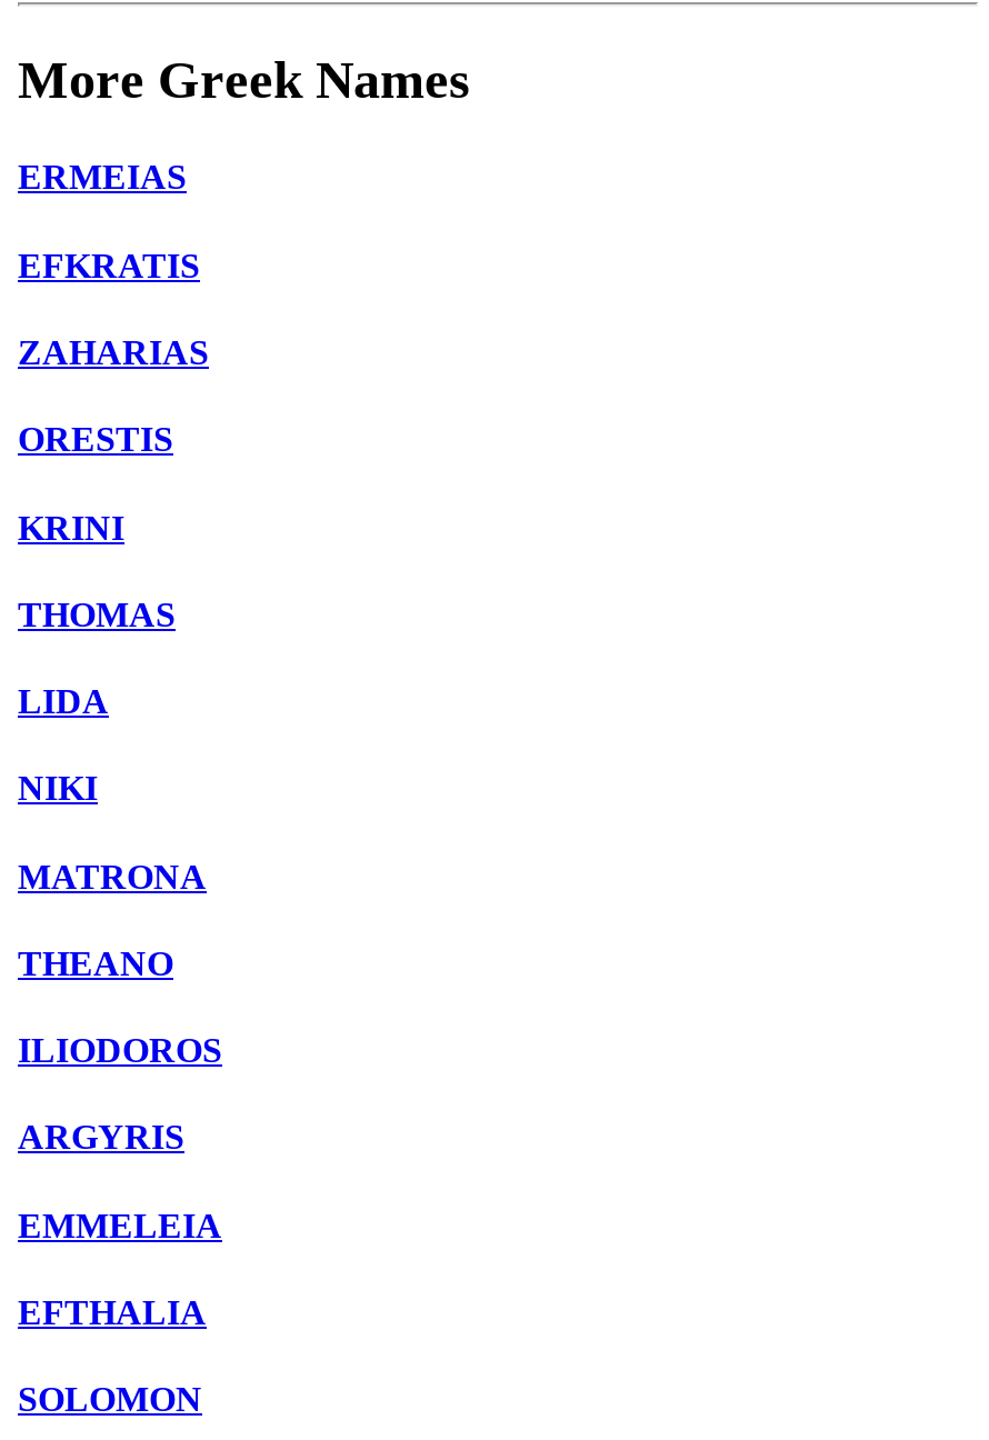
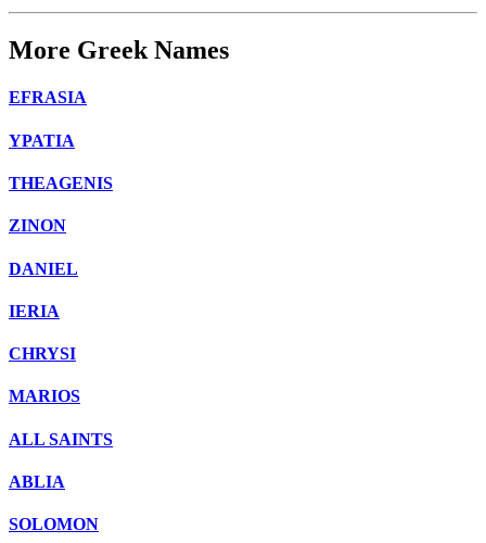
- ERMEIAS
- EFKRATIS
- ZAHARIAS
- ORESTIS
- KRINI
- THOMAS
- LIDA
- NIKI
- MATRONA
- THEANO
- ILIODOROS
- ARGYRIS
- EMMELEIA
- EFTHALIA
+ EFRASIA
+ YPATIA
+ THEAGENIS
+ ZINON
+ DANIEL
+ IERIA
+ CHRYSI
+ MARIOS
+ ALL SAINTS
+ ABLIA
